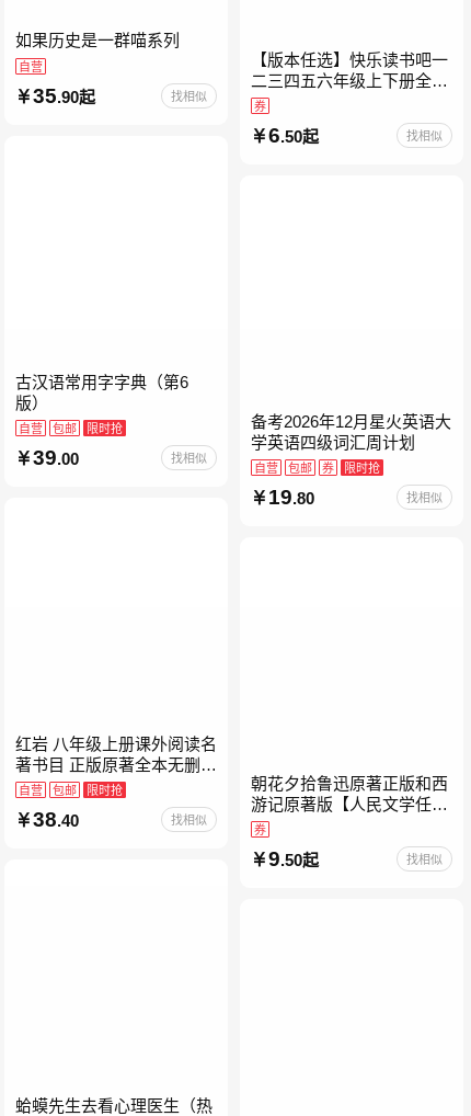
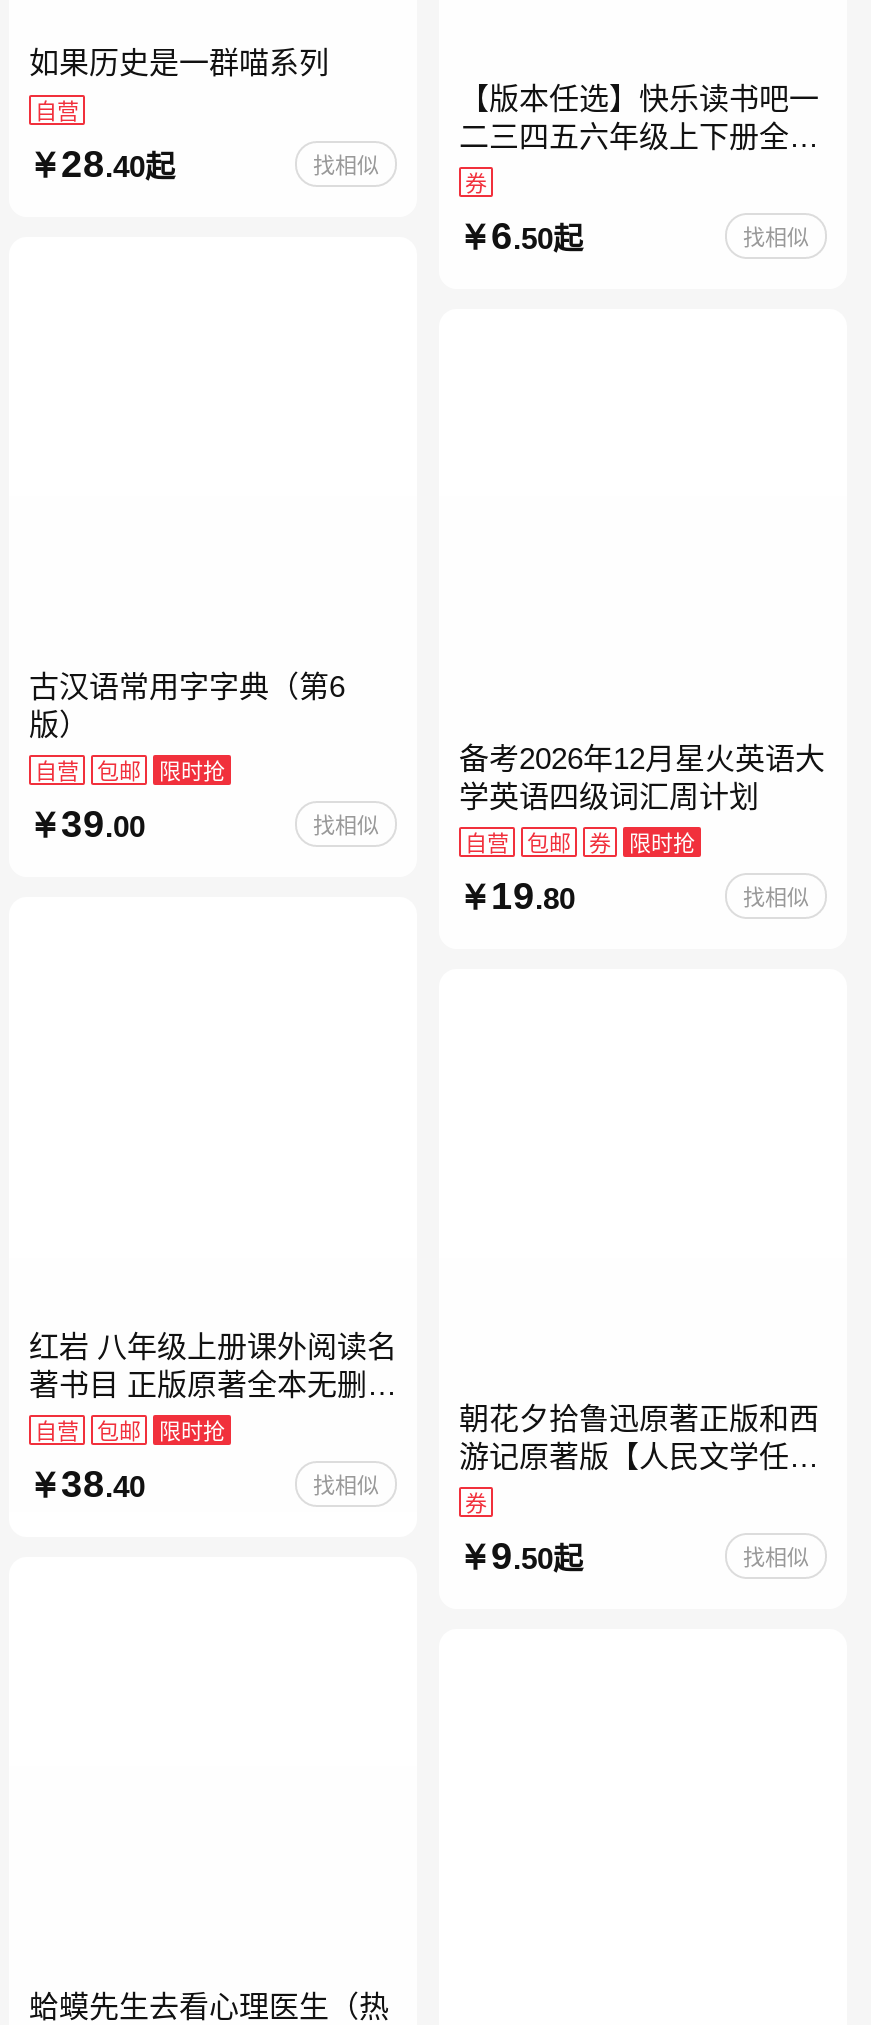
- 35.90起
+ 28.40起
